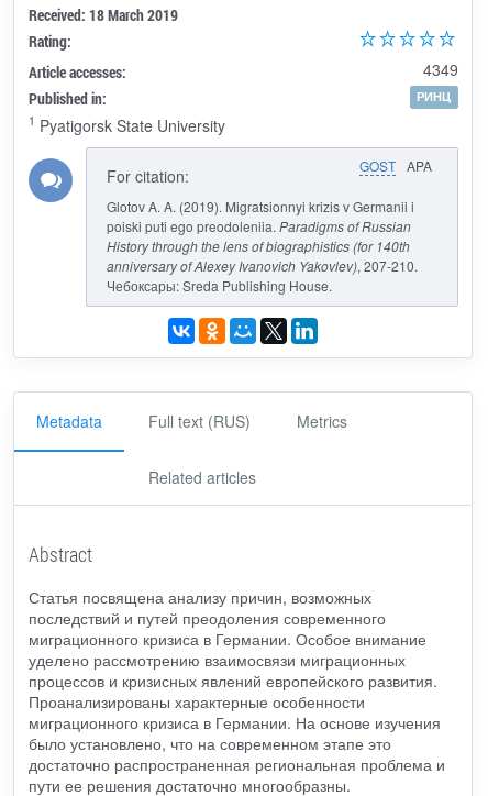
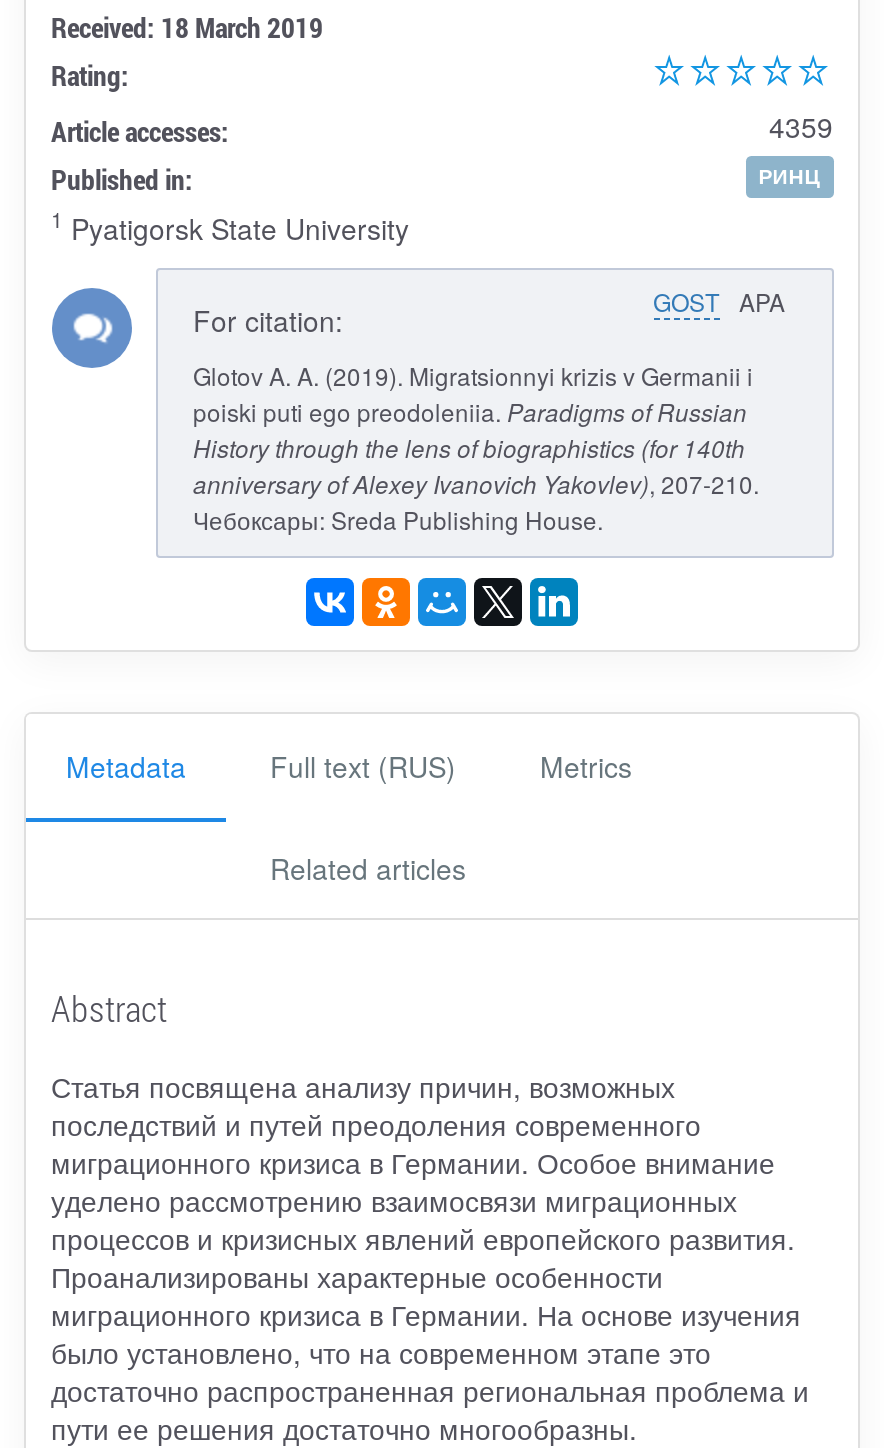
- 4349
+ 4359
